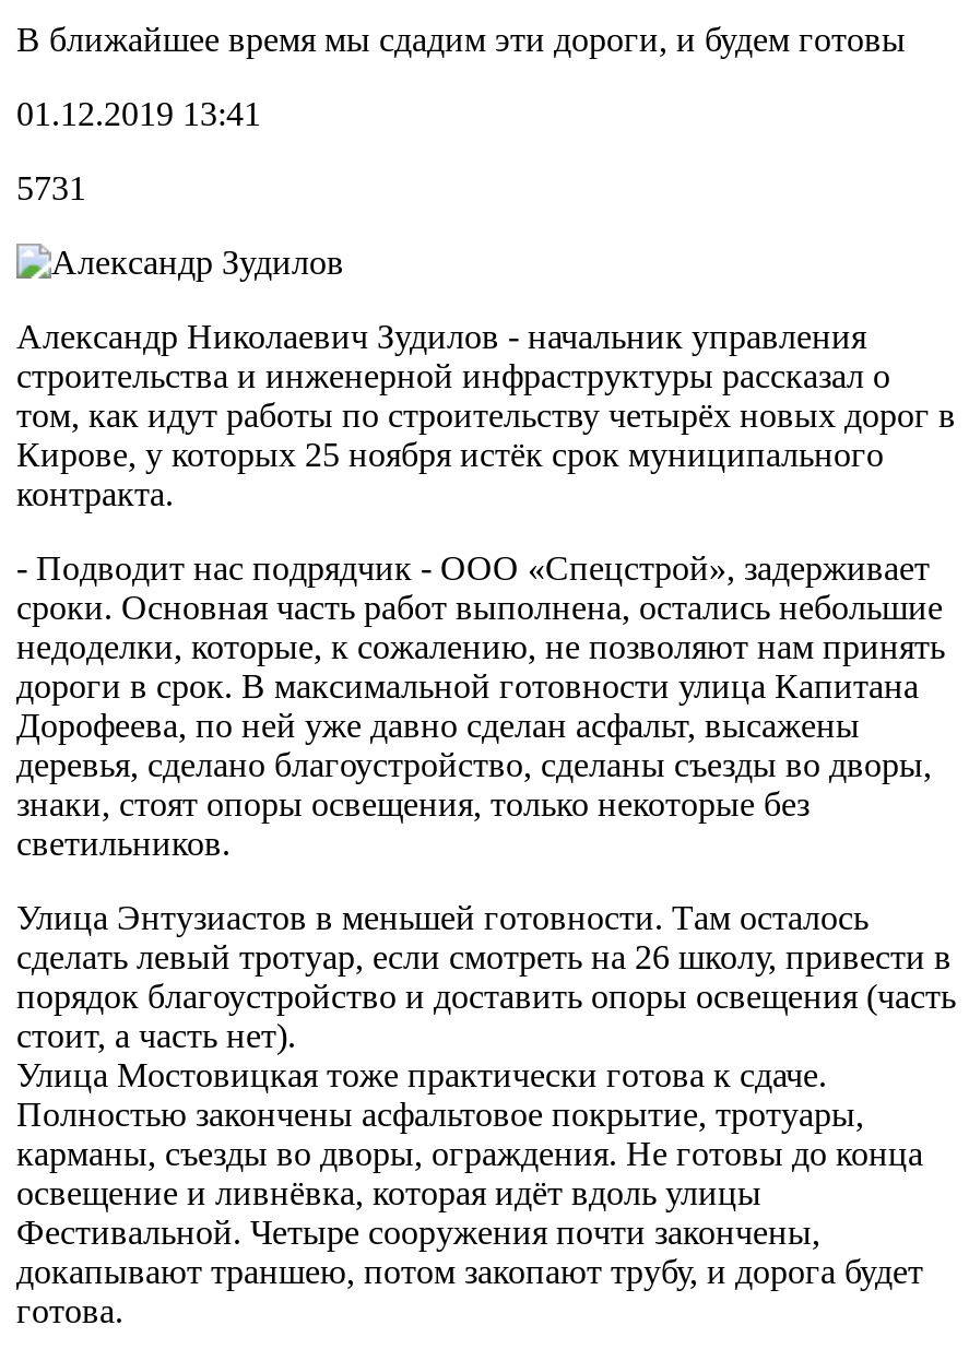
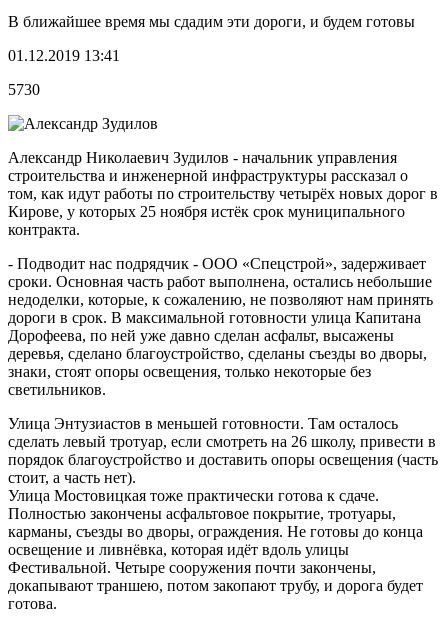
- 5731
+ 5730
